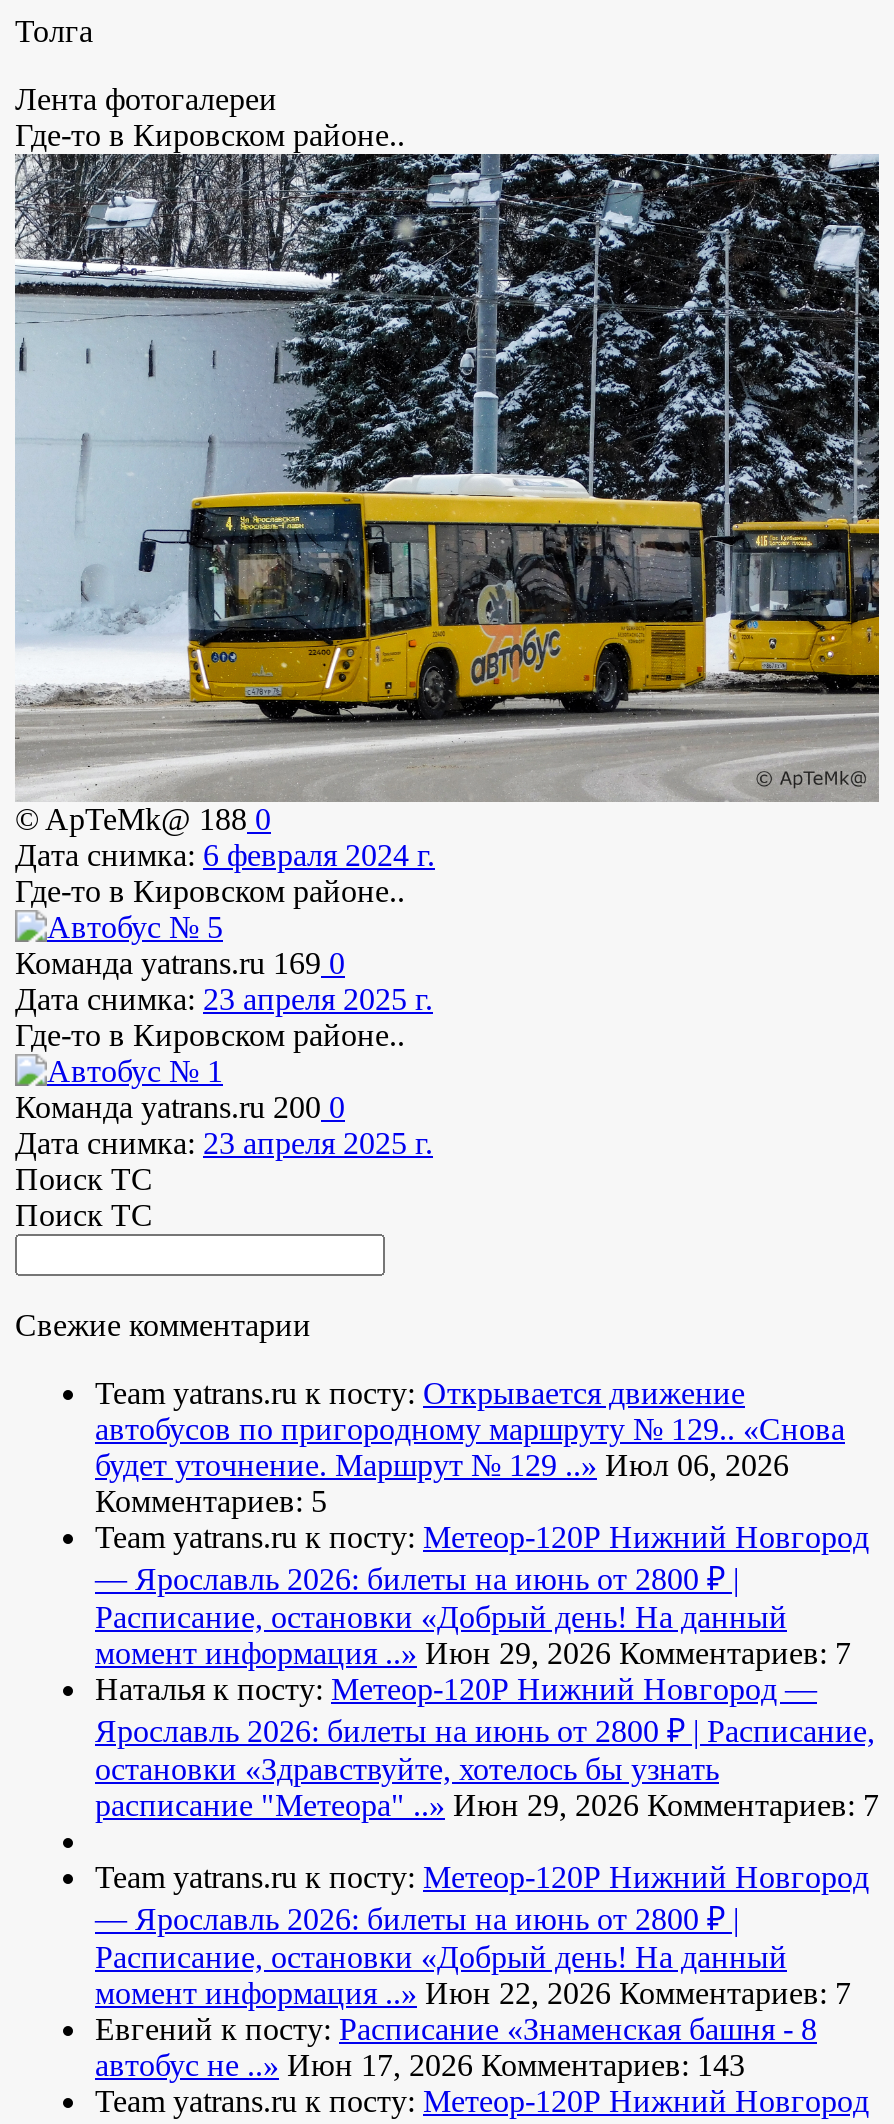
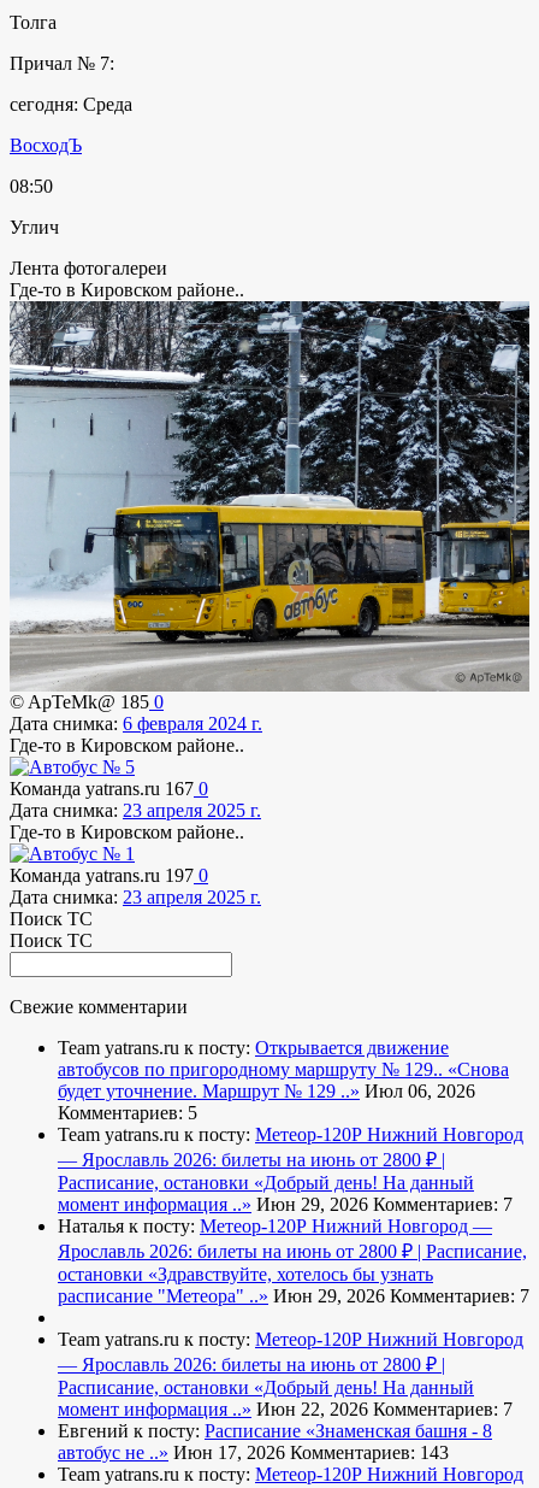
+ Причал № 7:
+ сегодня: Среда
+ ВосходЪ
+ 08:50
+ Углич

- © ApTeMk@1880
+ © ApTeMk@1850

- Команда yatrans.ru 169 0
+ Команда yatrans.ru 167 0

- Команда yatrans.ru 200 0
+ Команда yatrans.ru 197 0
